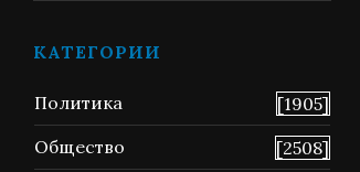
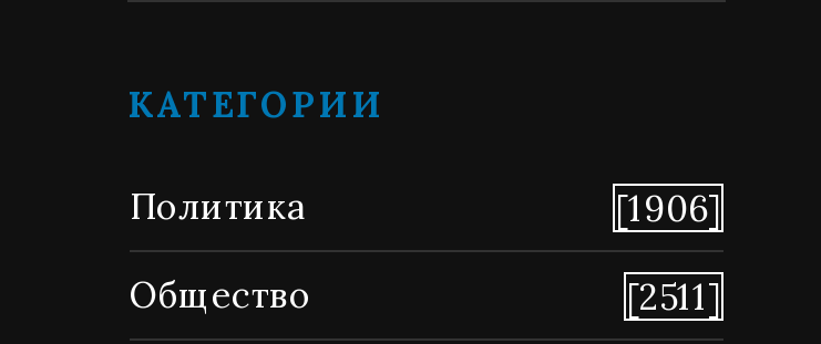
- [1905]
+ [1906]

- [2508]
+ [2511]
